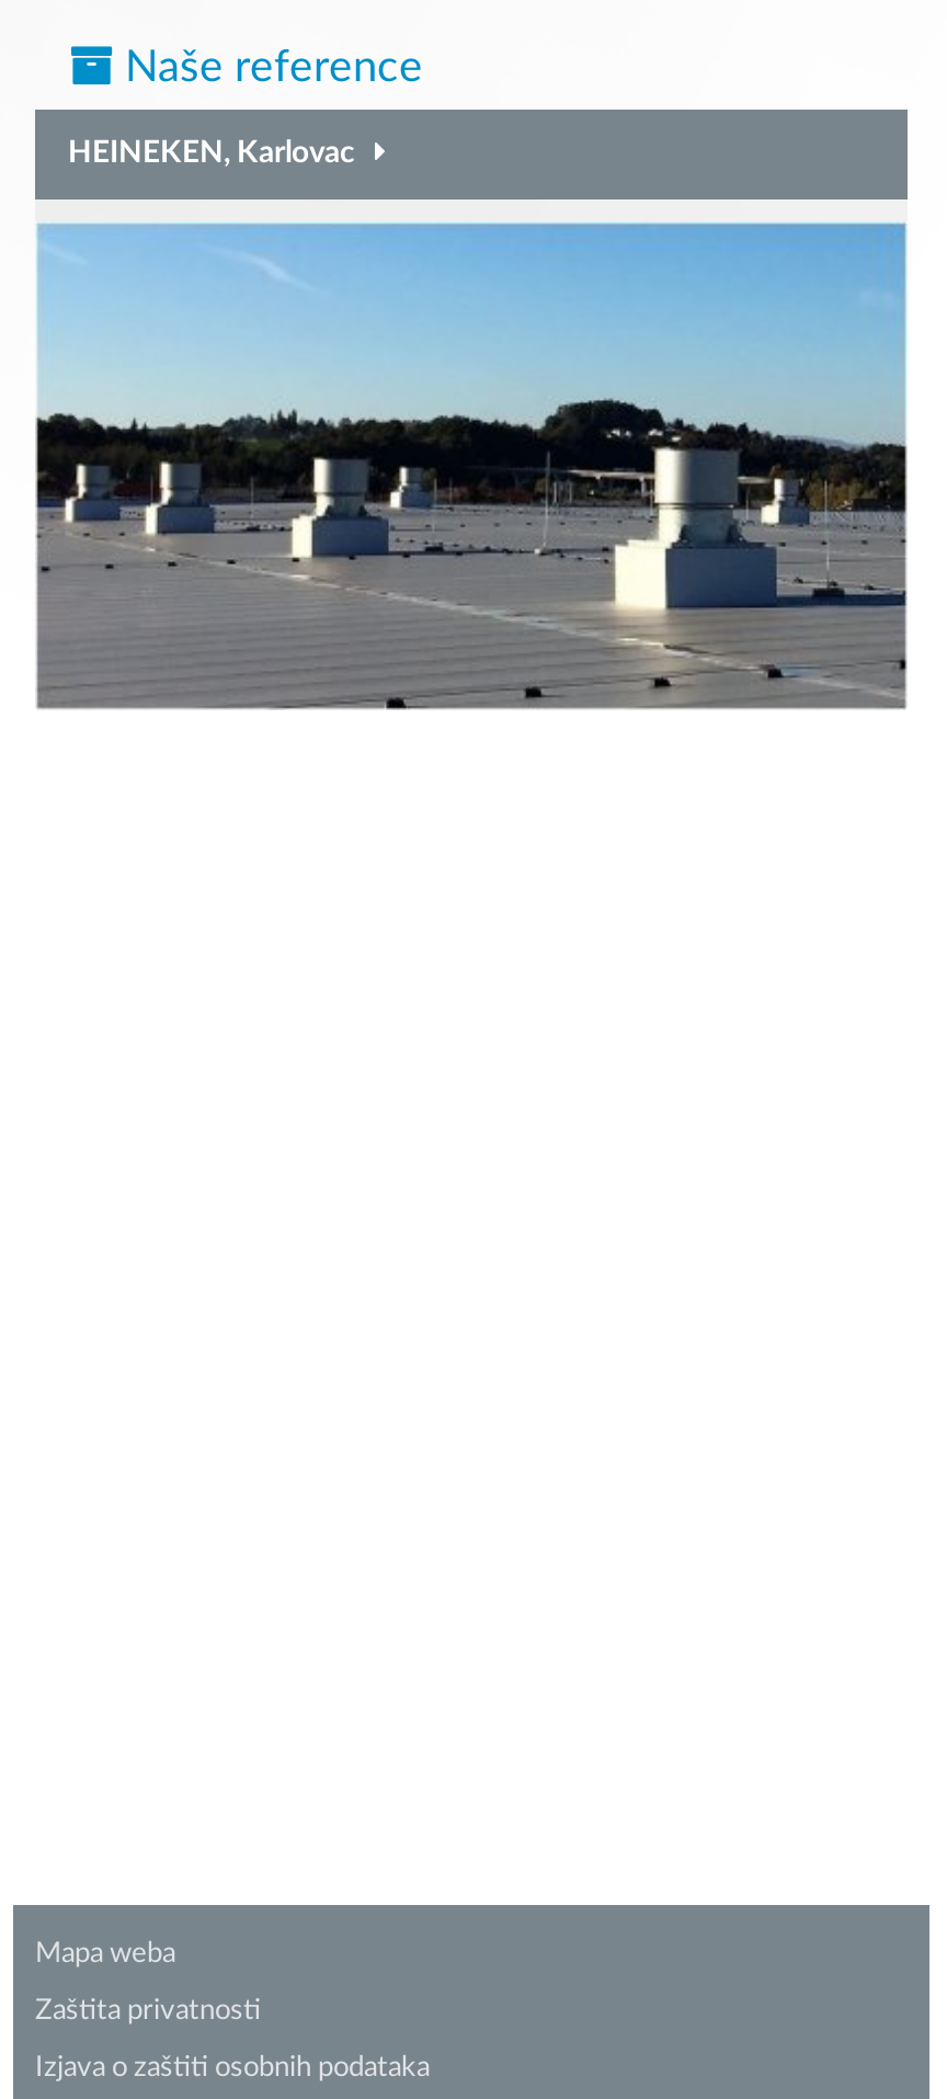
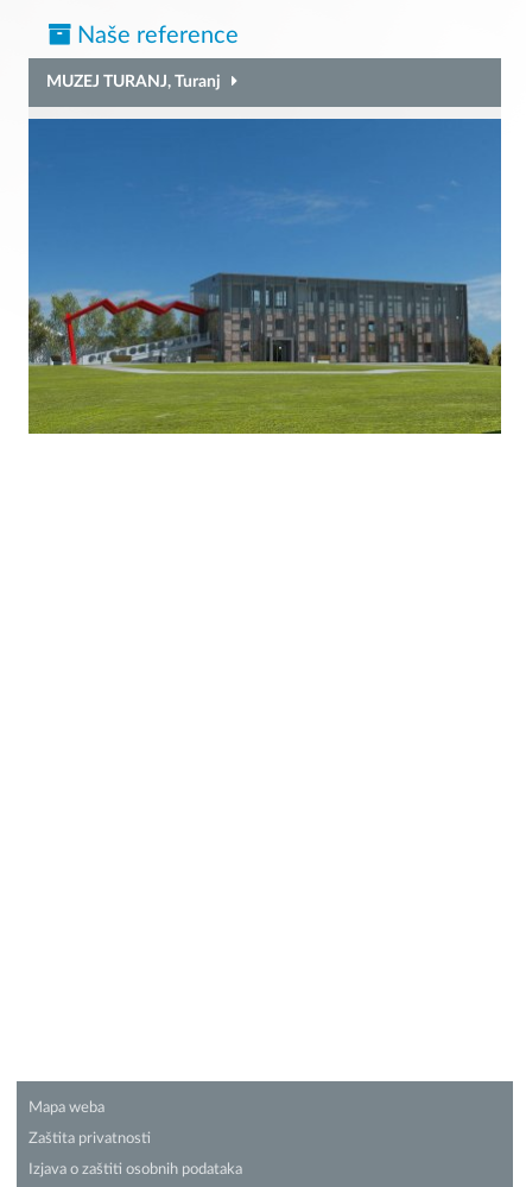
- HEINEKEN, Karlovac
+ MUZEJ TURANJ, Turanj

- [image]
+ [image]
